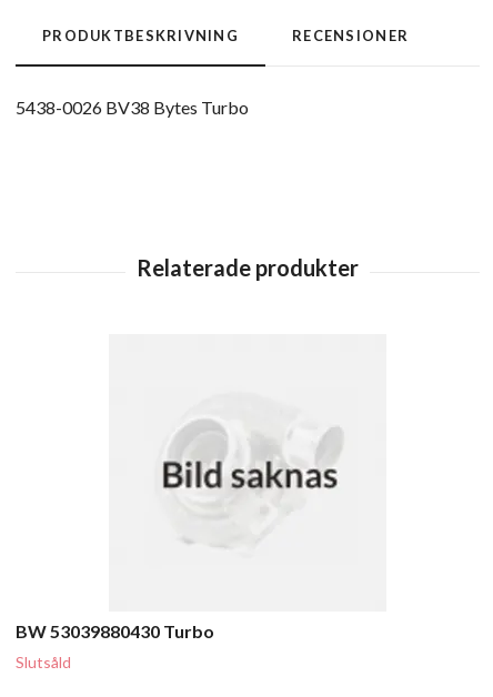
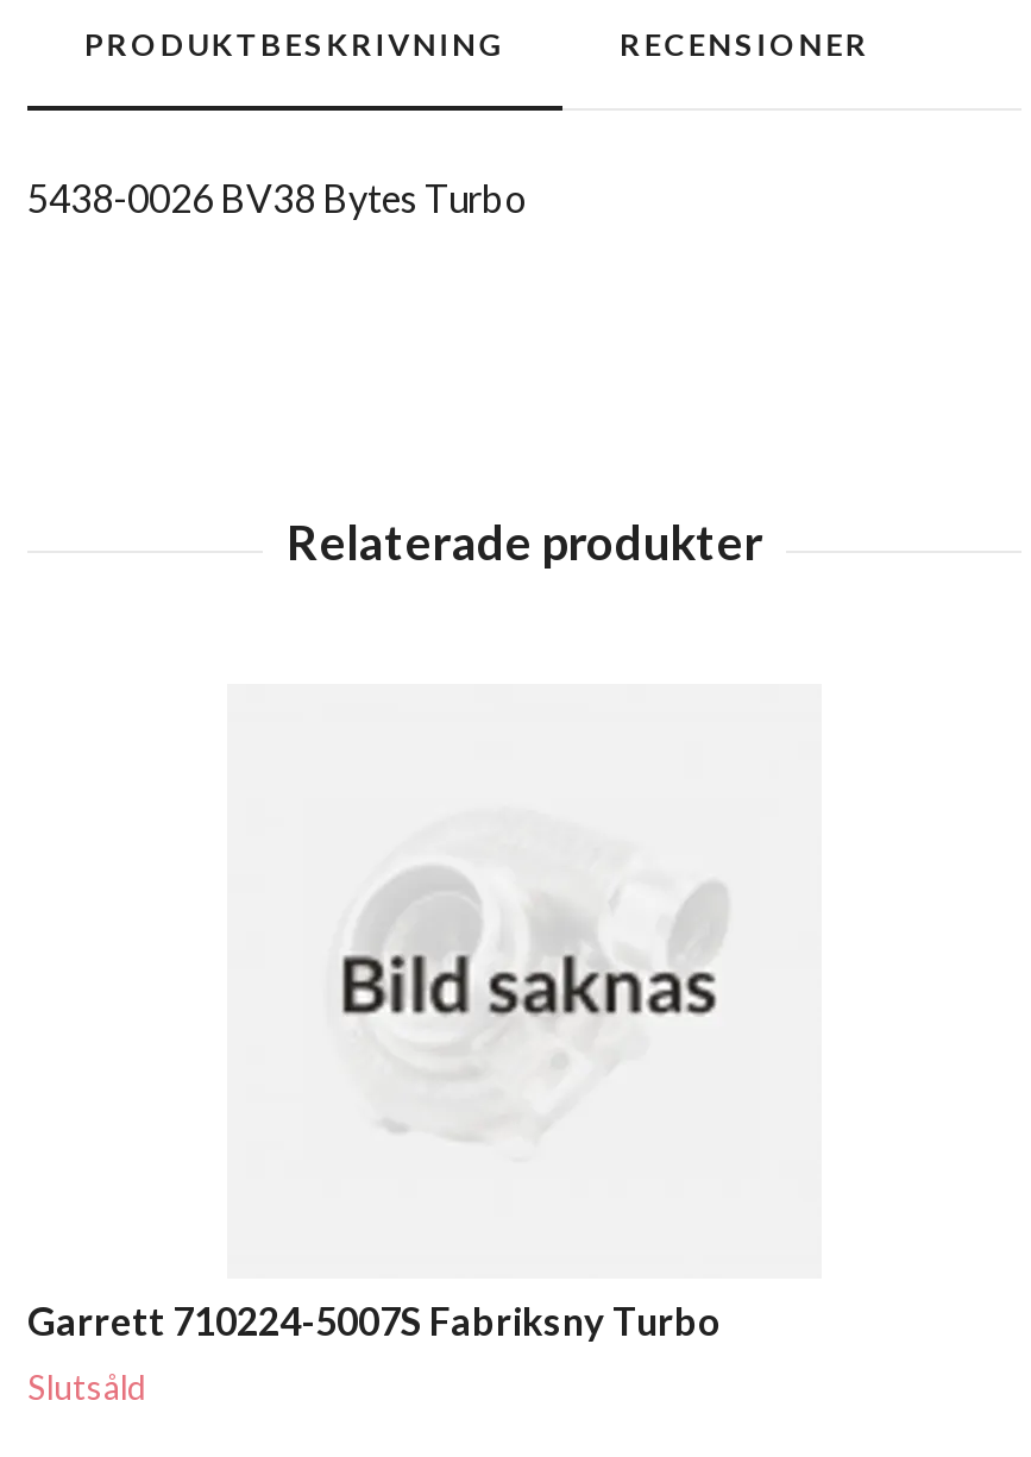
- BW 53039880430 Turbo
+ Garrett 710224-5007S Fabriksny Turbo
